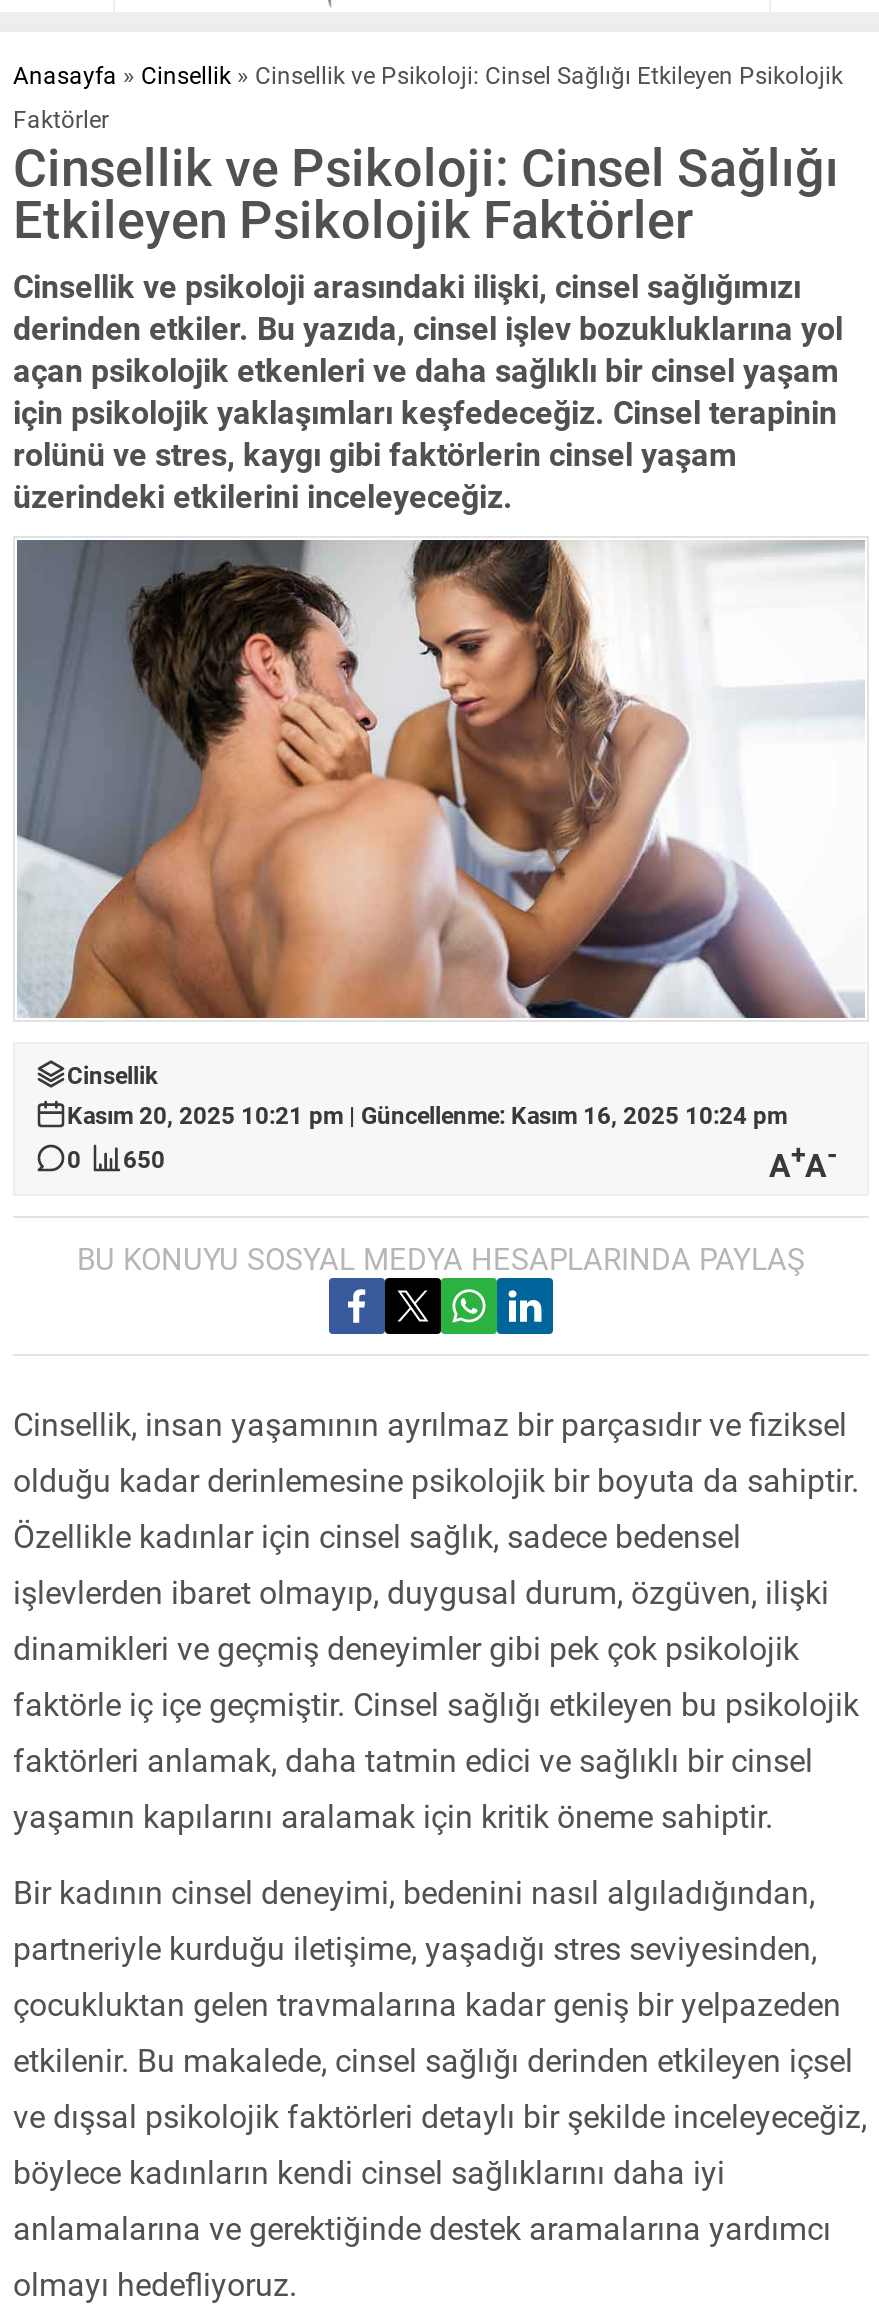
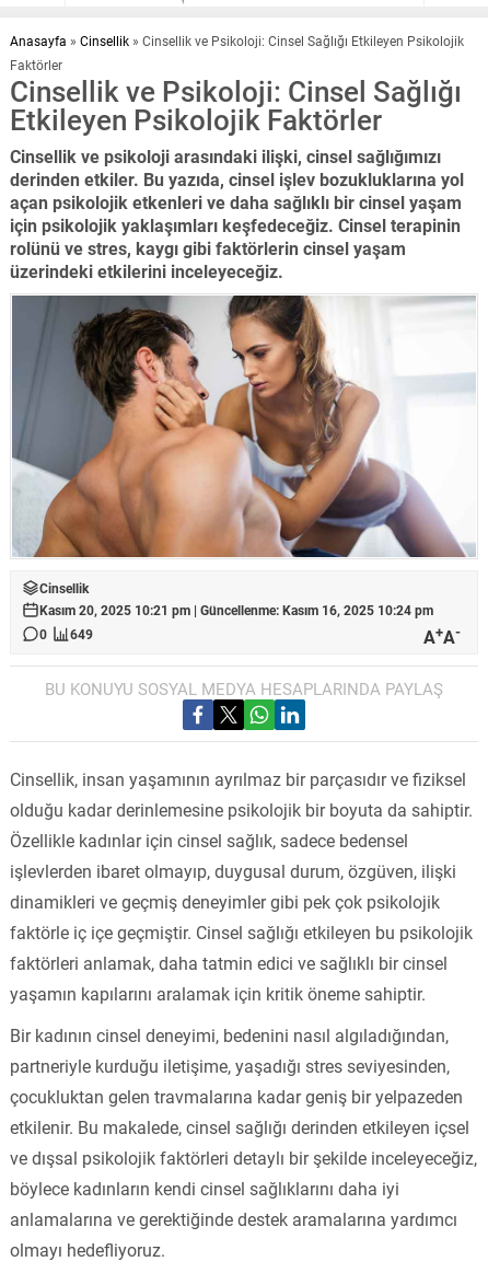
- 0 650
+ 0 649
